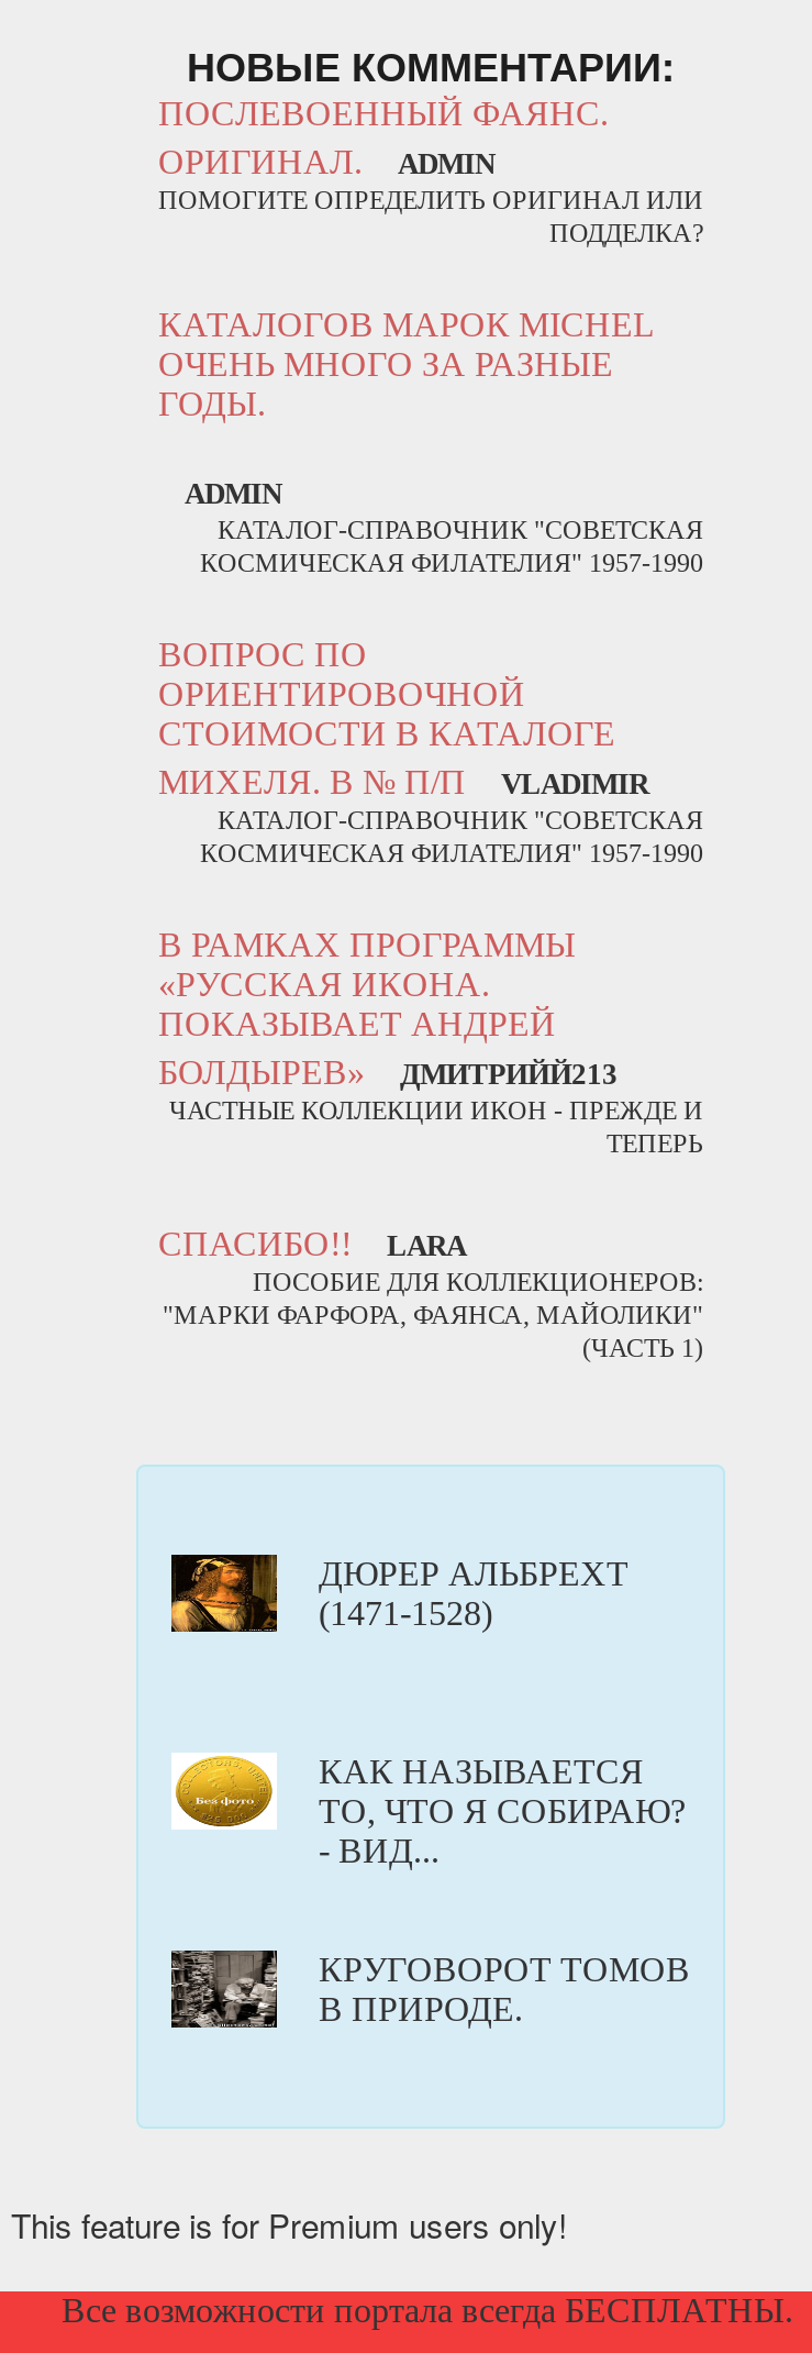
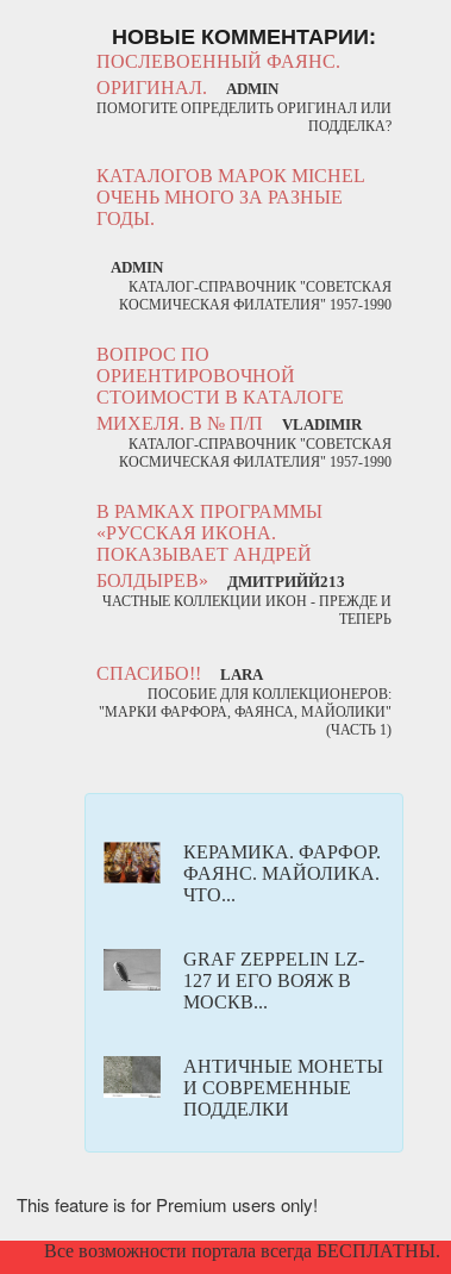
- [image]
- ДЮРЕР АЛЬБРЕХТ
- (1471-1528)
+ [image]
+ КЕРАМИКА. ФАРФОР.
+ ФАЯНС. МАЙОЛИКА.
+ ЧТО...

- [image]
- КАК НАЗЫВАЕТСЯ
- ТО, ЧТО Я СОБИРАЮ?
- - ВИД...
+ [image]
+ GRAF ZEPPELIN LZ-
+ 127 И ЕГО ВОЯЖ В
+ МОСКВ...

- [image]
- КРУГОВОРОТ ТОМОВ
- В ПРИРОДЕ.
+ [image]
+ АНТИЧНЫЕ МОНЕТЫ
+ И СОВРЕМЕННЫЕ
+ ПОДДЕЛКИ
